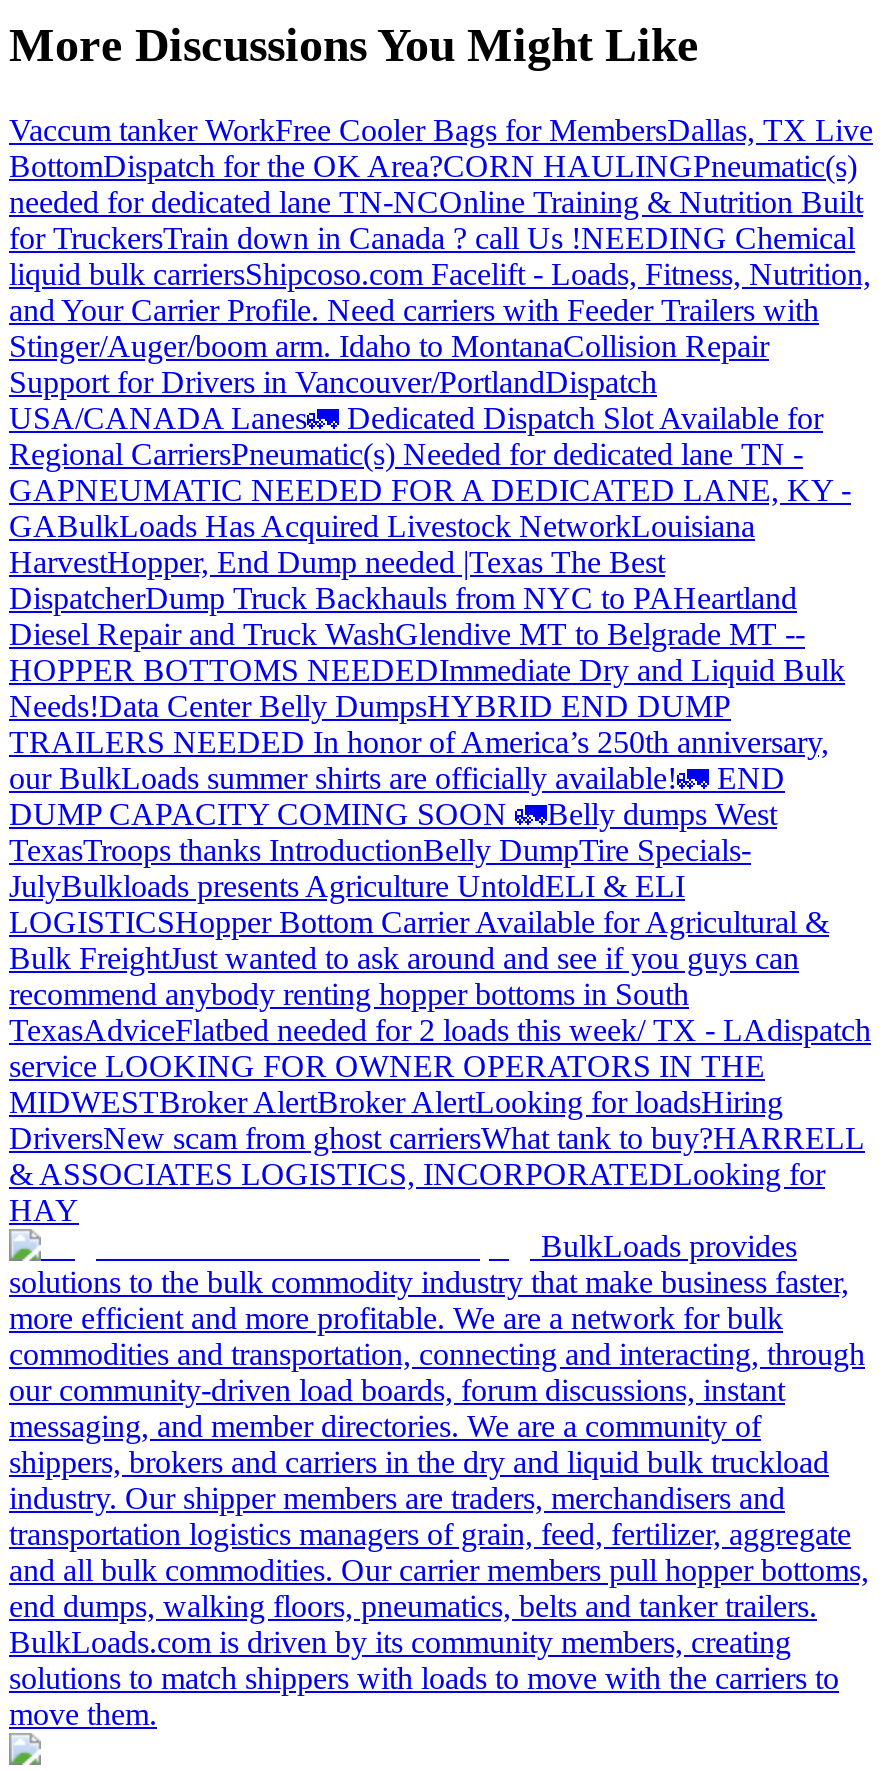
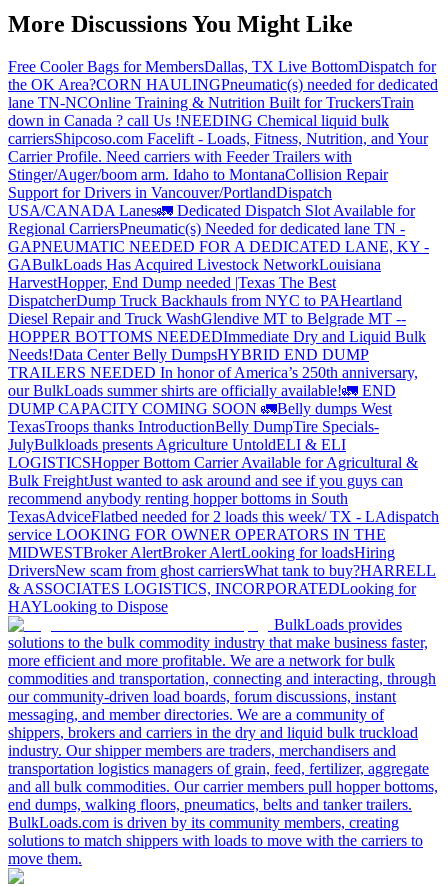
- Vaccum tanker WorkFree Cooler Bags for MembersDallas, TX Live
- BottomDispatch for the OK Area?CORN HAULINGPneumatic(s)
- needed for dedicated lane TN-NCOnline Training & Nutrition Built
- for TruckersTrain down in Canada ? call Us ! NEEDING Chemical
- liquid bulk carriersShipcoso.com Facelift - Loads, Fitness, Nutrition,
- and Your Carrier Profile. Need carriers with Feeder Trailers with
+ Free Cooler Bags for MembersDallas, TX Live BottomDispatch for
+ the OK Area?CORN HAULINGPneumatic(s) needed for dedicated
+ lane TN-NCOnline Training & Nutrition Built for TruckersTrain
+ down in Canada ? call Us ! NEEDING Chemical liquid bulk
+ carriersShipcoso.com Facelift - Loads, Fitness, Nutrition, and Your
+ Carrier Profile. Need carriers with Feeder Trailers with

- HAY
+ HAYLooking to Dispose
